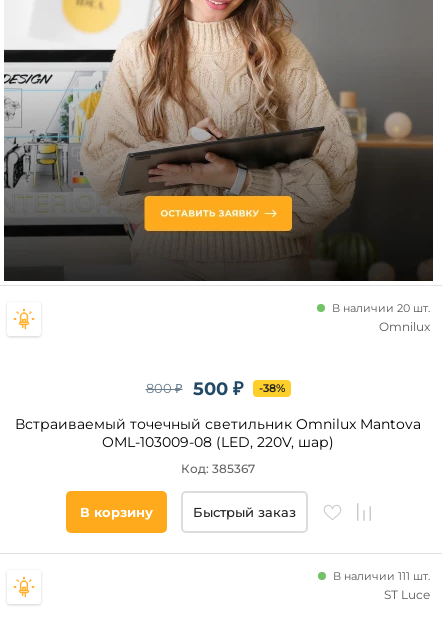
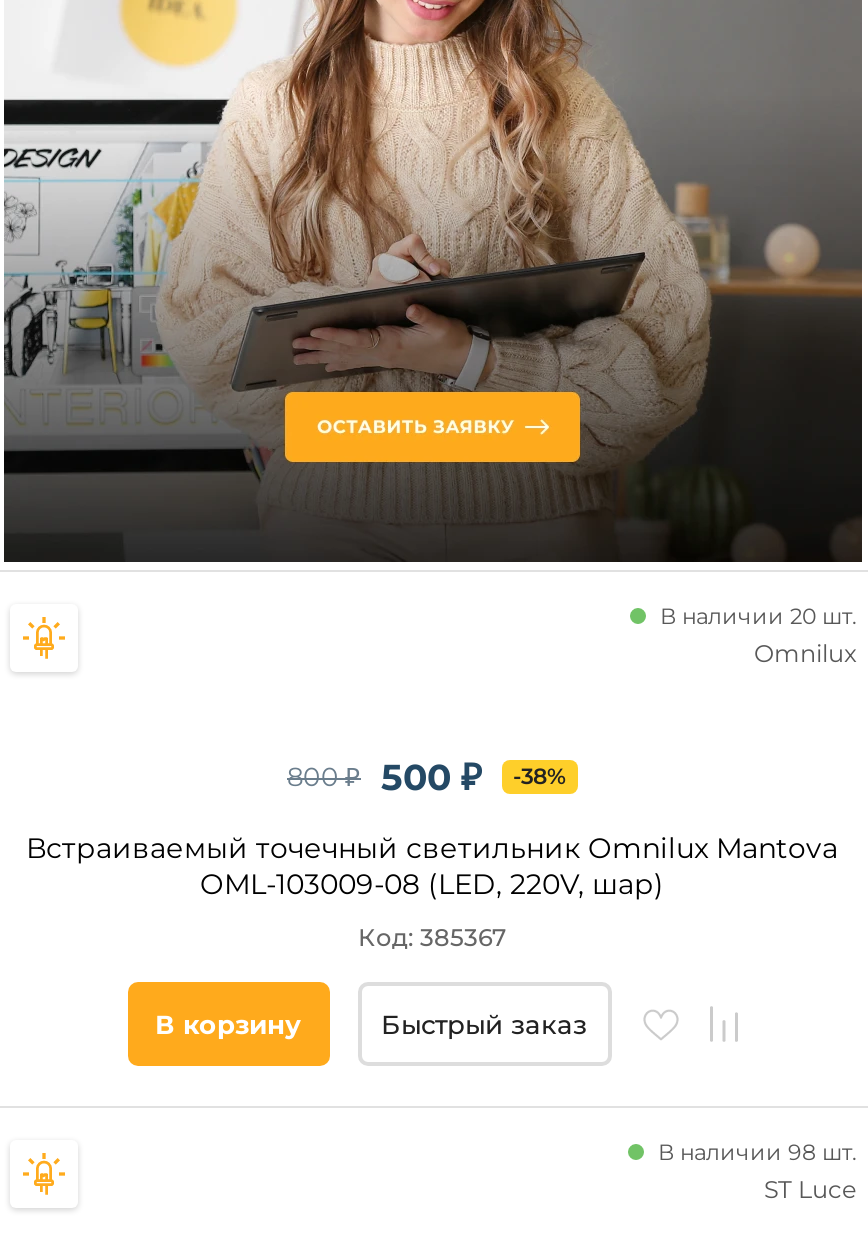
- В наличии 111 шт.
+ В наличии 98 шт.
